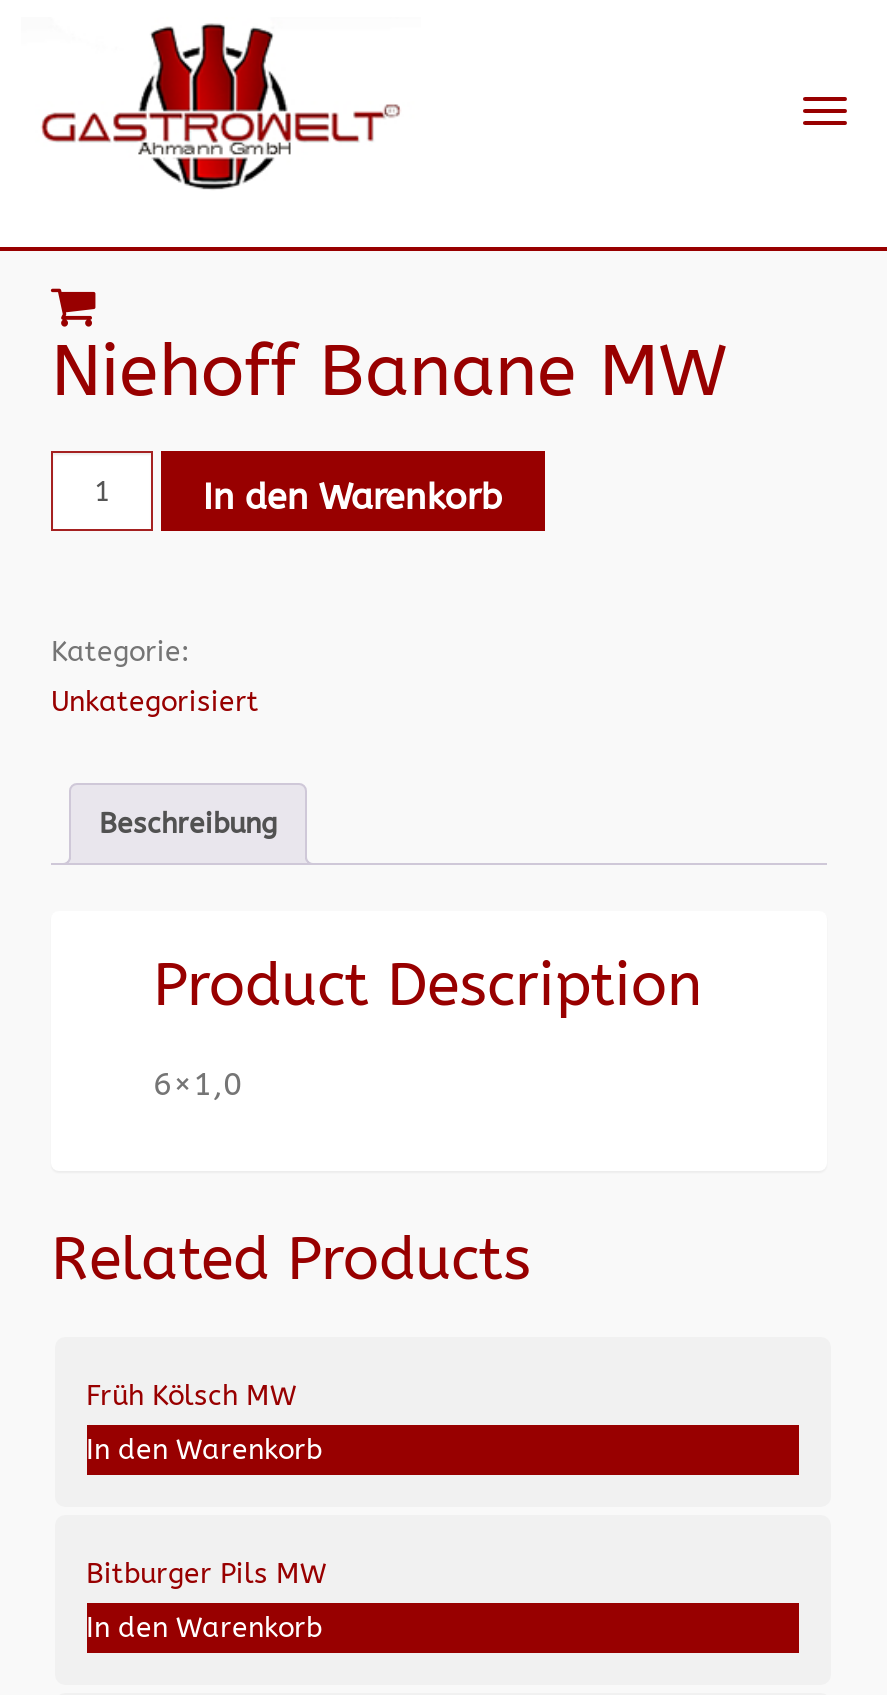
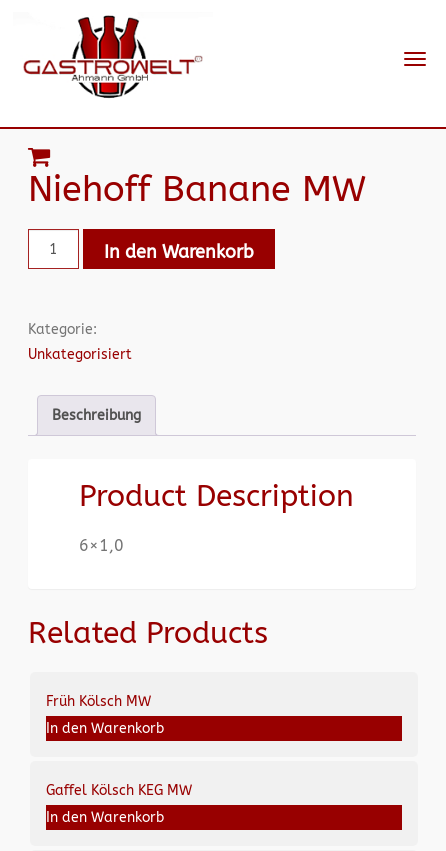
- Bitburger Pils MW
+ Gaffel Kölsch KEG MW
